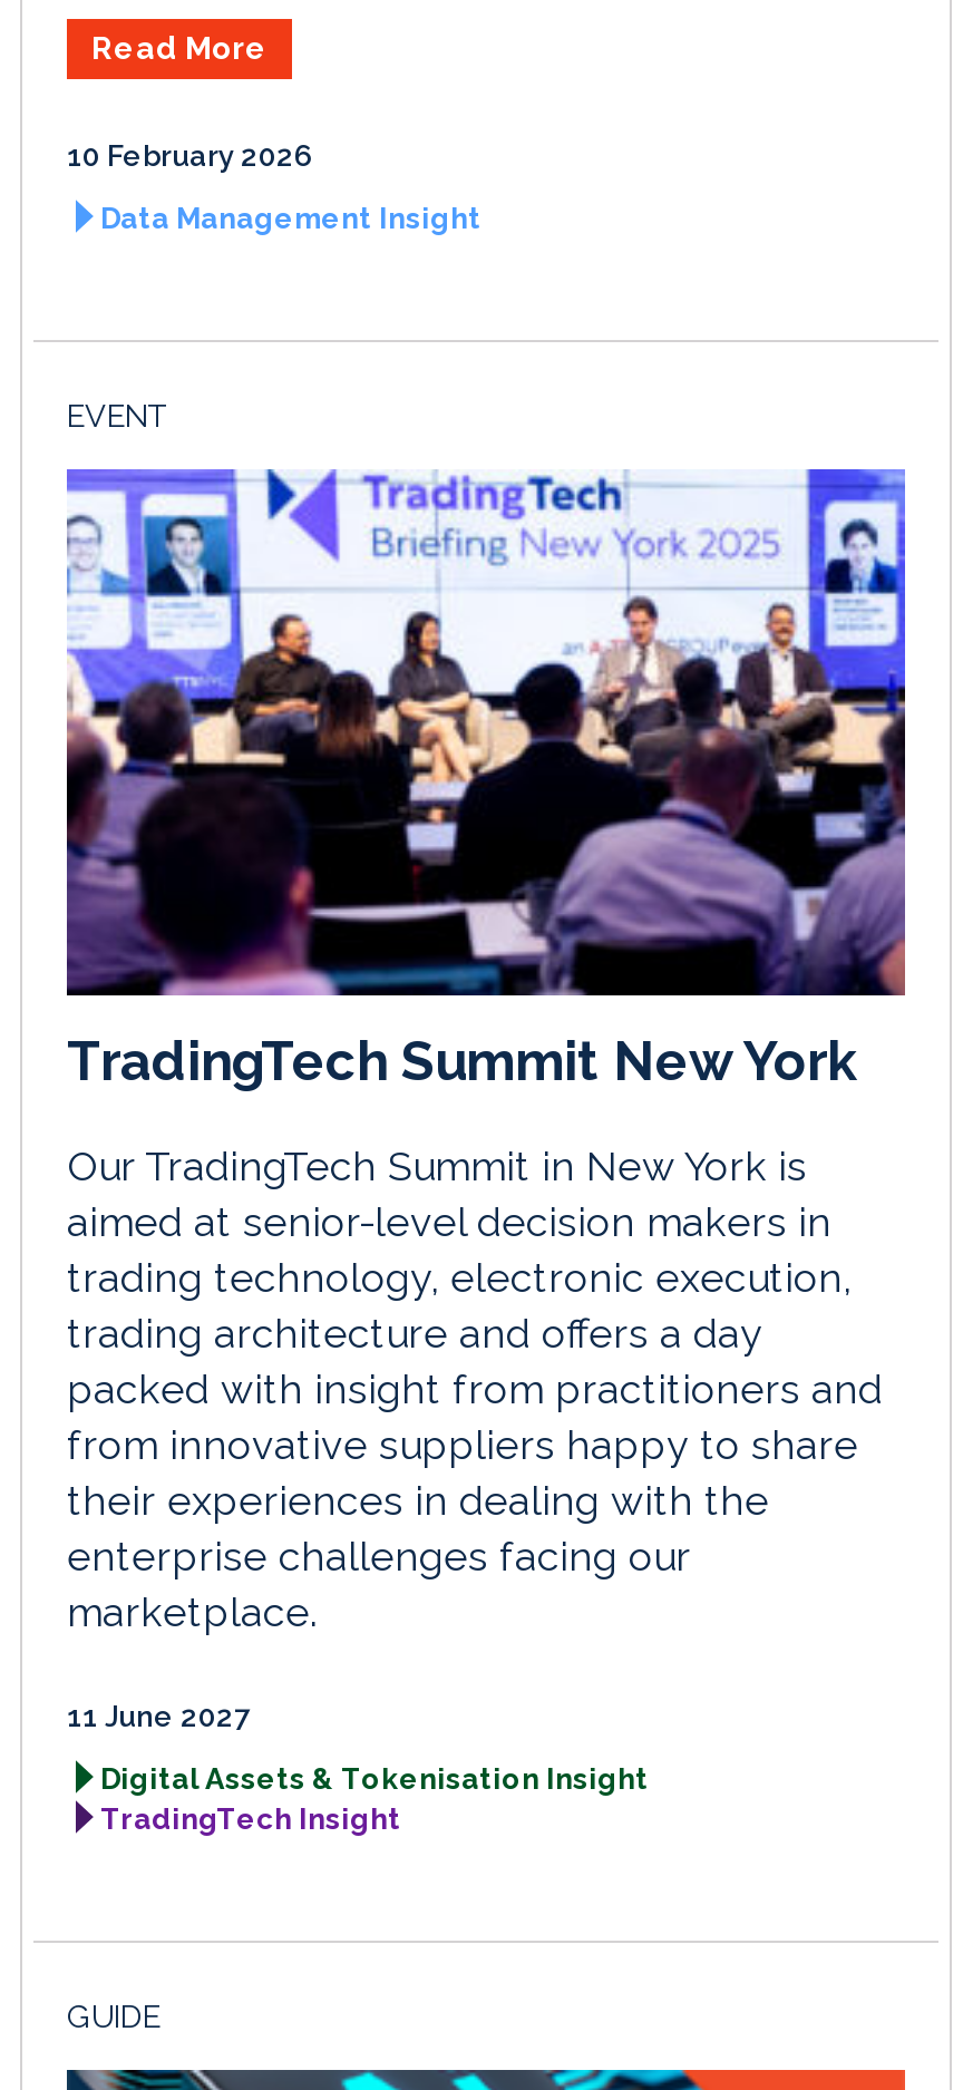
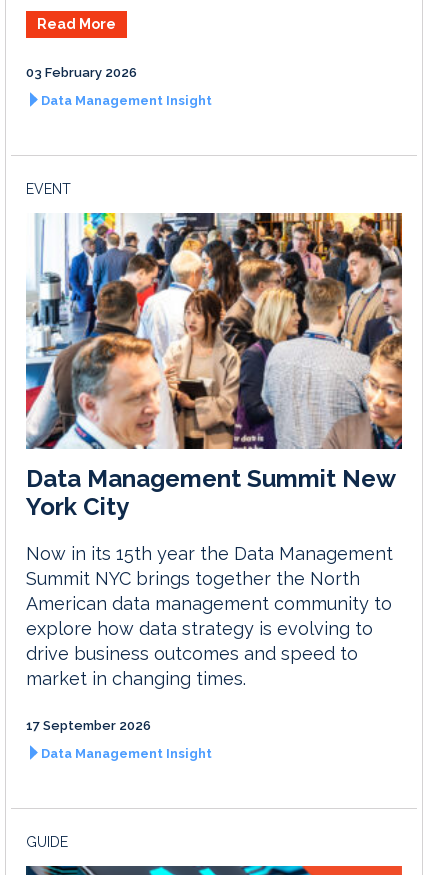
- 10 February 2026
+ 03 February 2026

- [image]
- TradingTech Summit New York
+ [image]
+ Data Management Summit New
+ York City

- Our TradingTech Summit in New York is
- aimed at senior-level decision makers in
- trading technology, electronic execution,
- trading architecture and offers a day
- packed with insight from practitioners and
- from innovative suppliers happy to share
- their experiences in dealing with the
- enterprise challenges facing our
- marketplace.
+ Now in its 15th year the Data Management
+ Summit NYC brings together the North
+ American data management community to
+ explore how data strategy is evolving to
+ drive business outcomes and speed to
+ market in changing times.

- 11 June 2027
+ 17 September 2026

- Digital Assets & Tokenisation Insight
- TradingTech Insight
+ Data Management Insight
